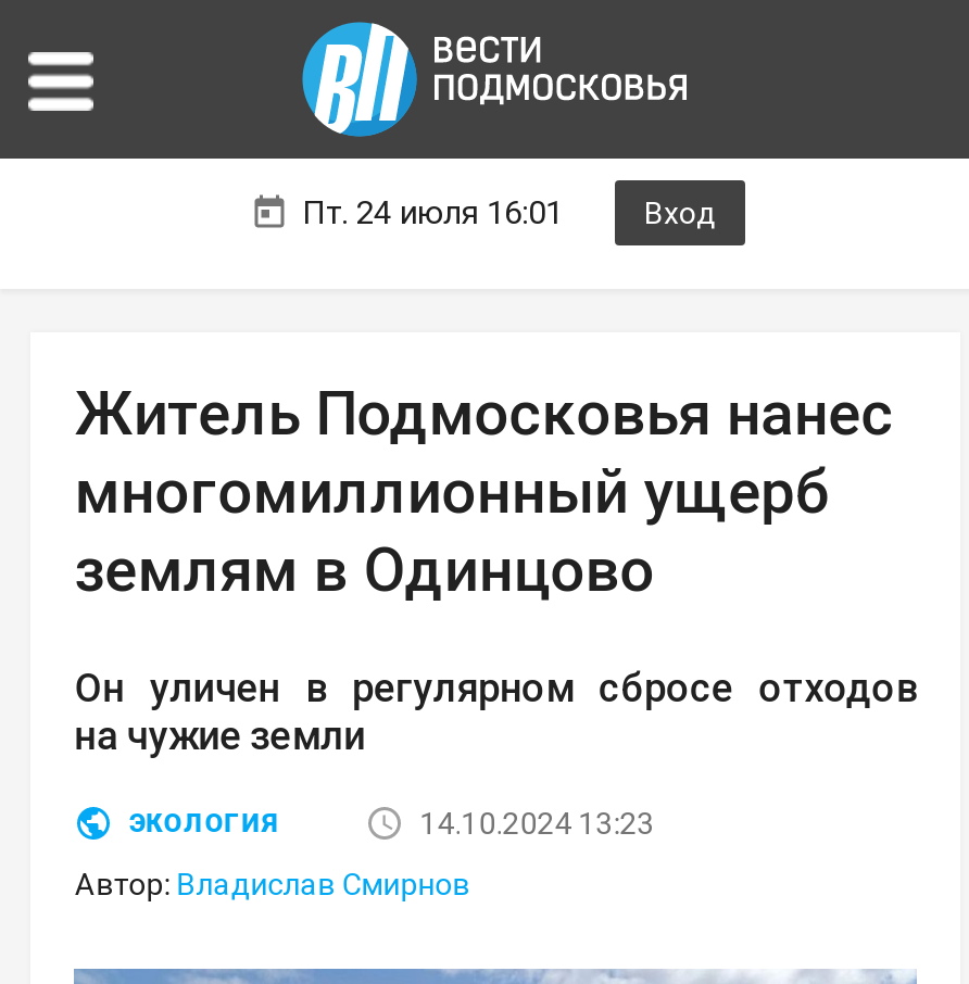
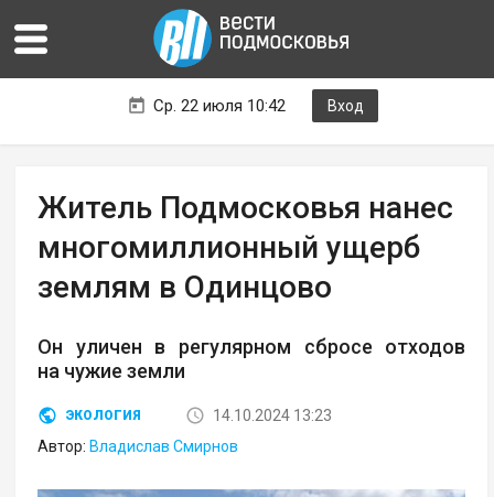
- Пт. 24 июля 16:01
+ Ср. 22 июля 10:42
